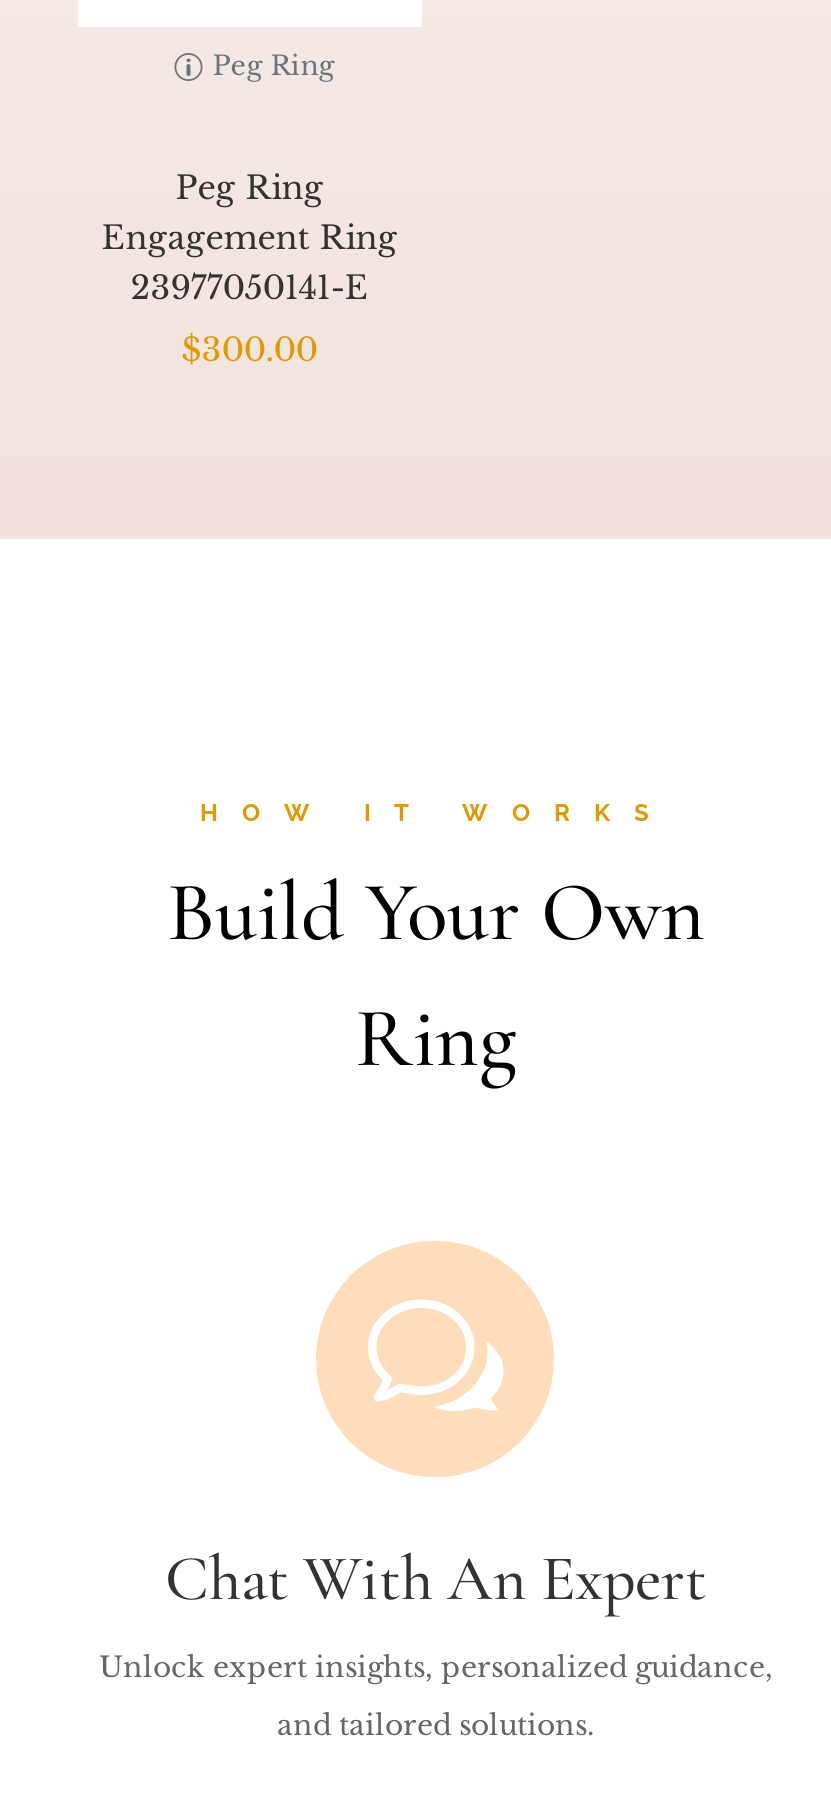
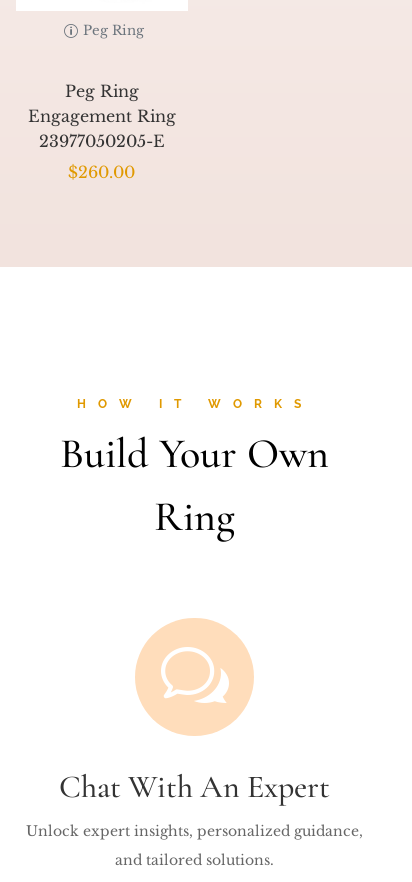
- 23977050141-E
+ 23977050205-E

- $300.00
+ $260.00
